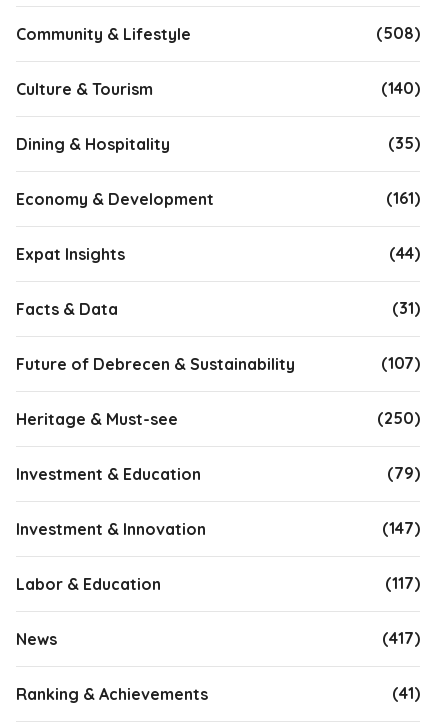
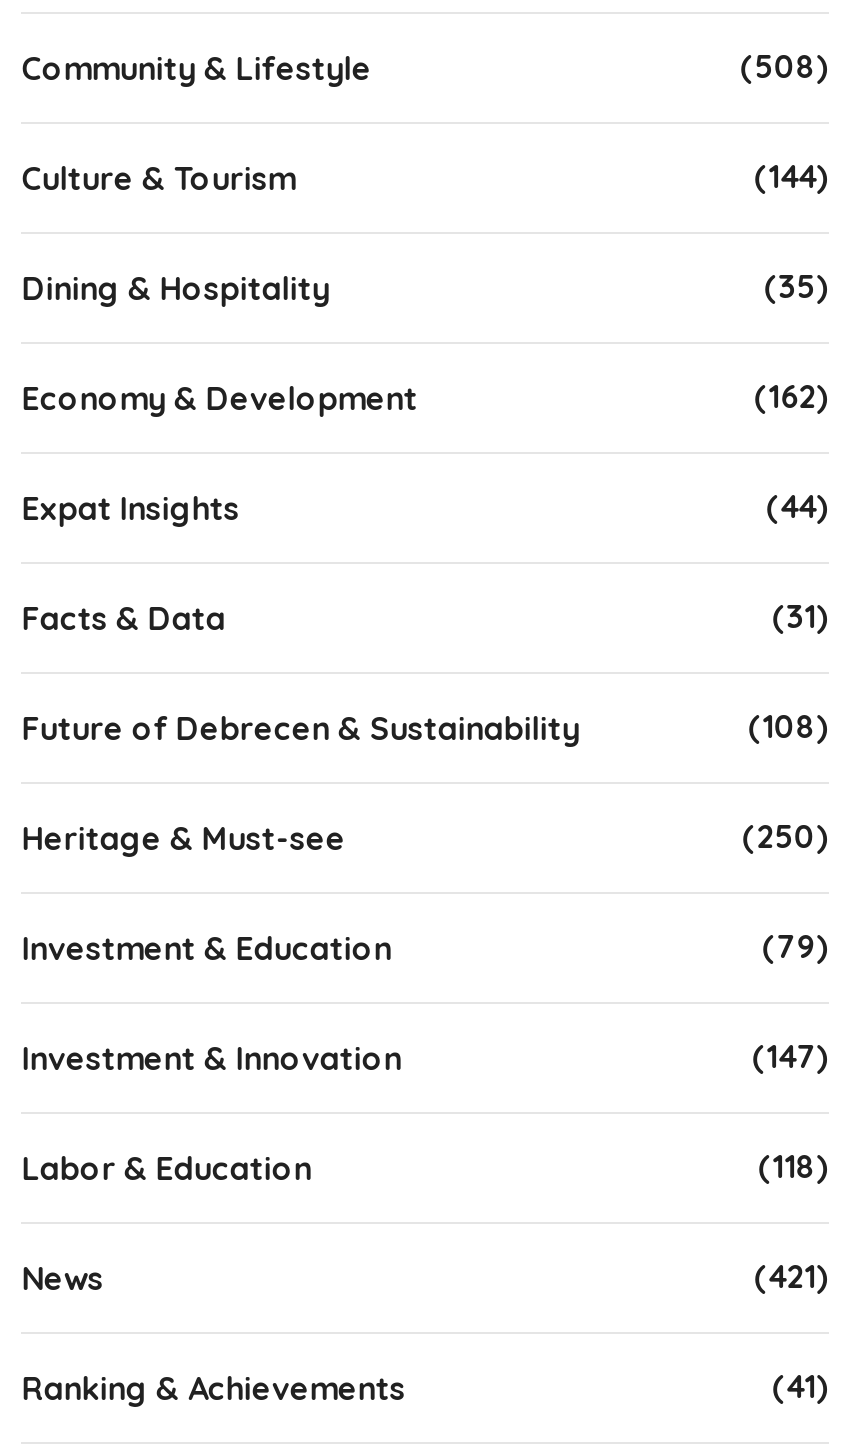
- (140)
+ (144)

- (161)
+ (162)

- (107)
+ (108)

- (117)
+ (118)

- (417)
+ (421)
